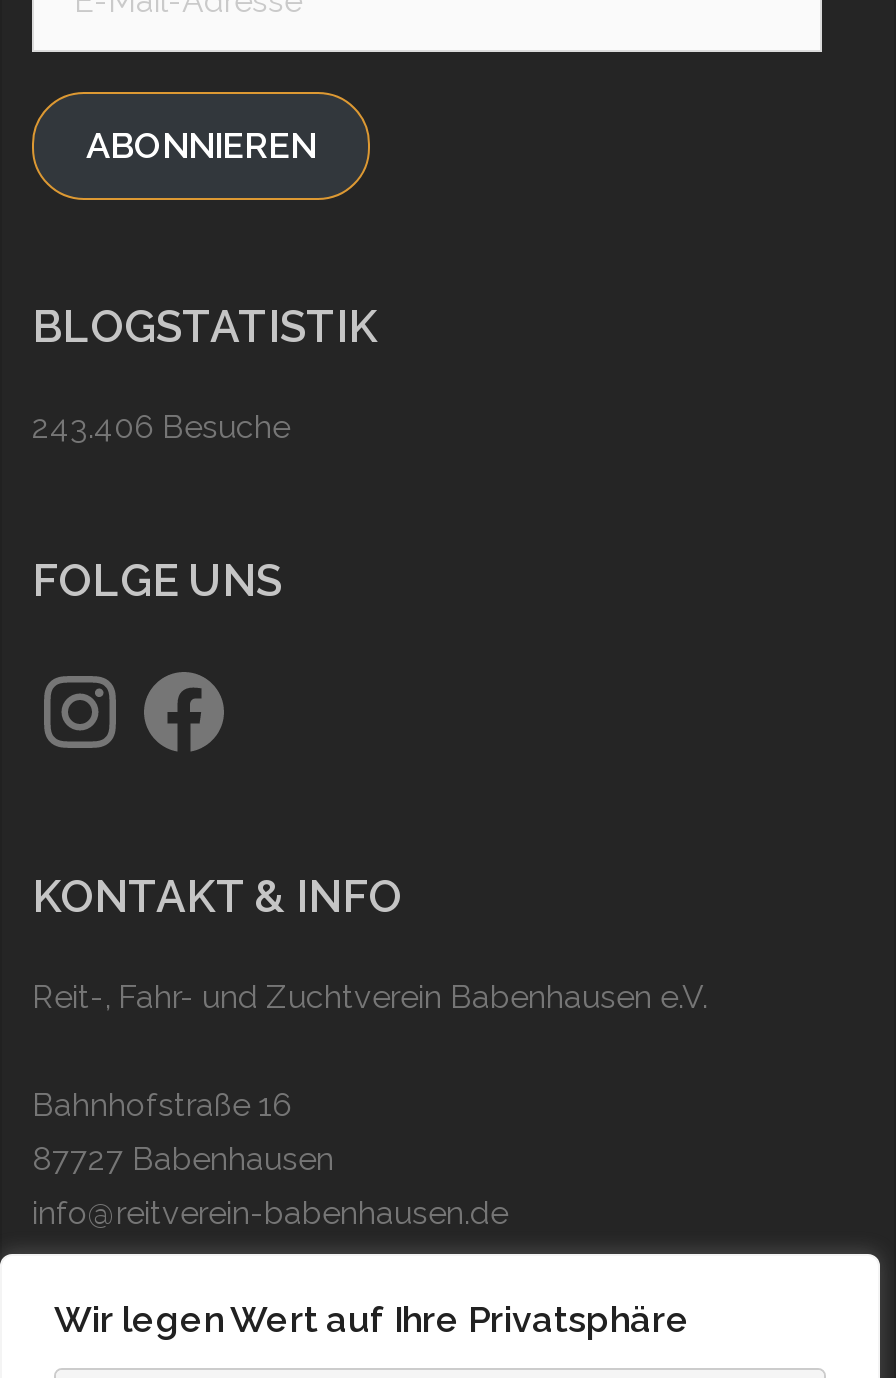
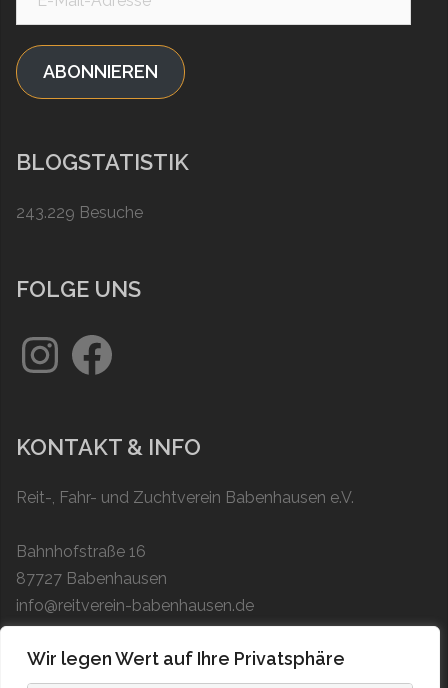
- 243.406 Besuche
+ 243.229 Besuche
